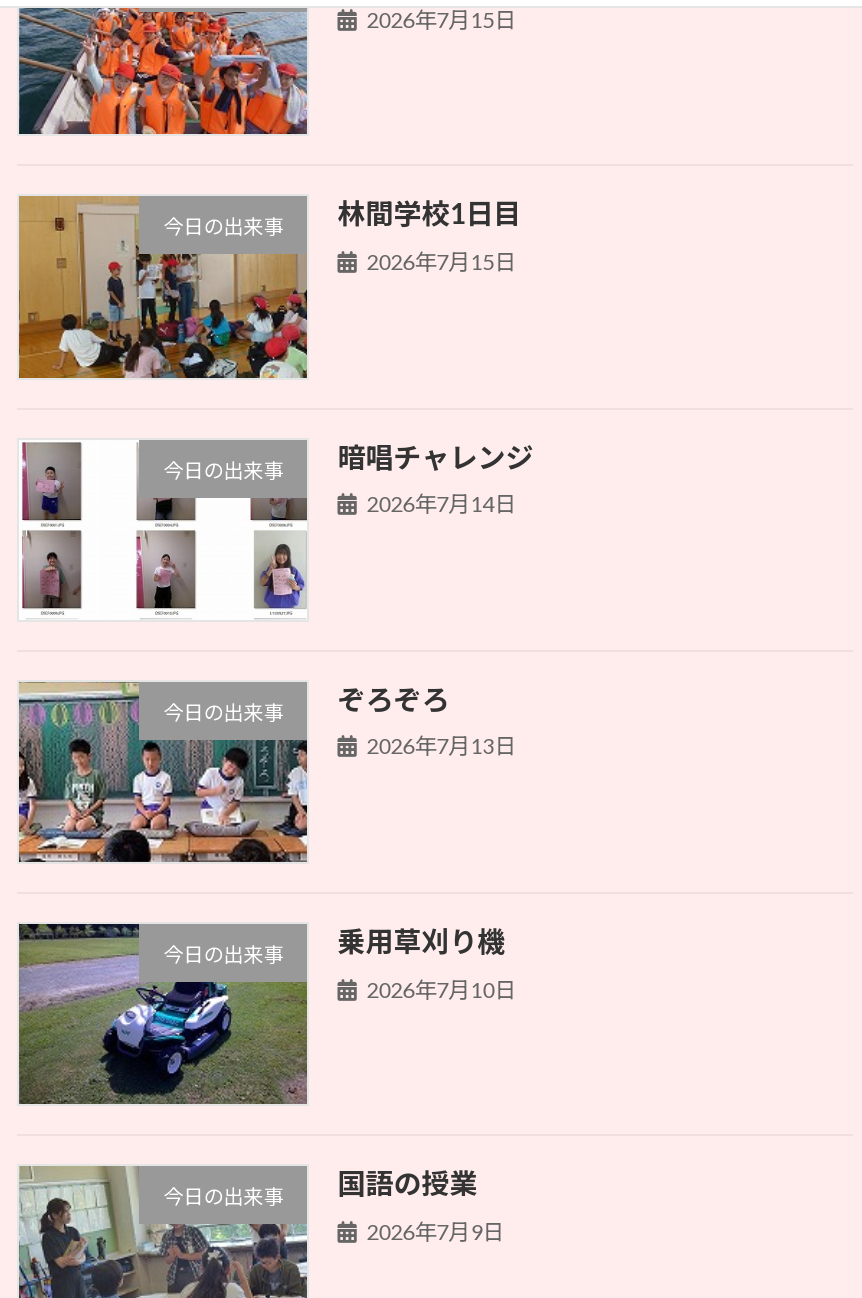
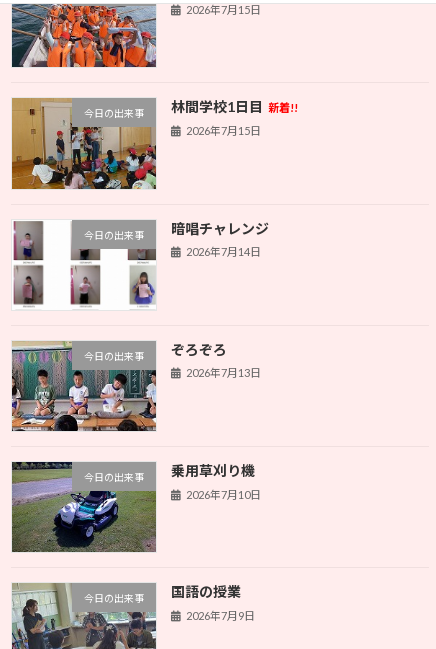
- 林間学校1日目
+ 林間学校1日目 新着!!
